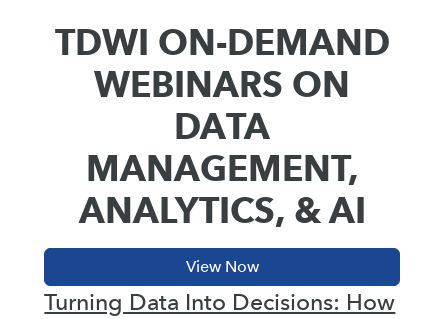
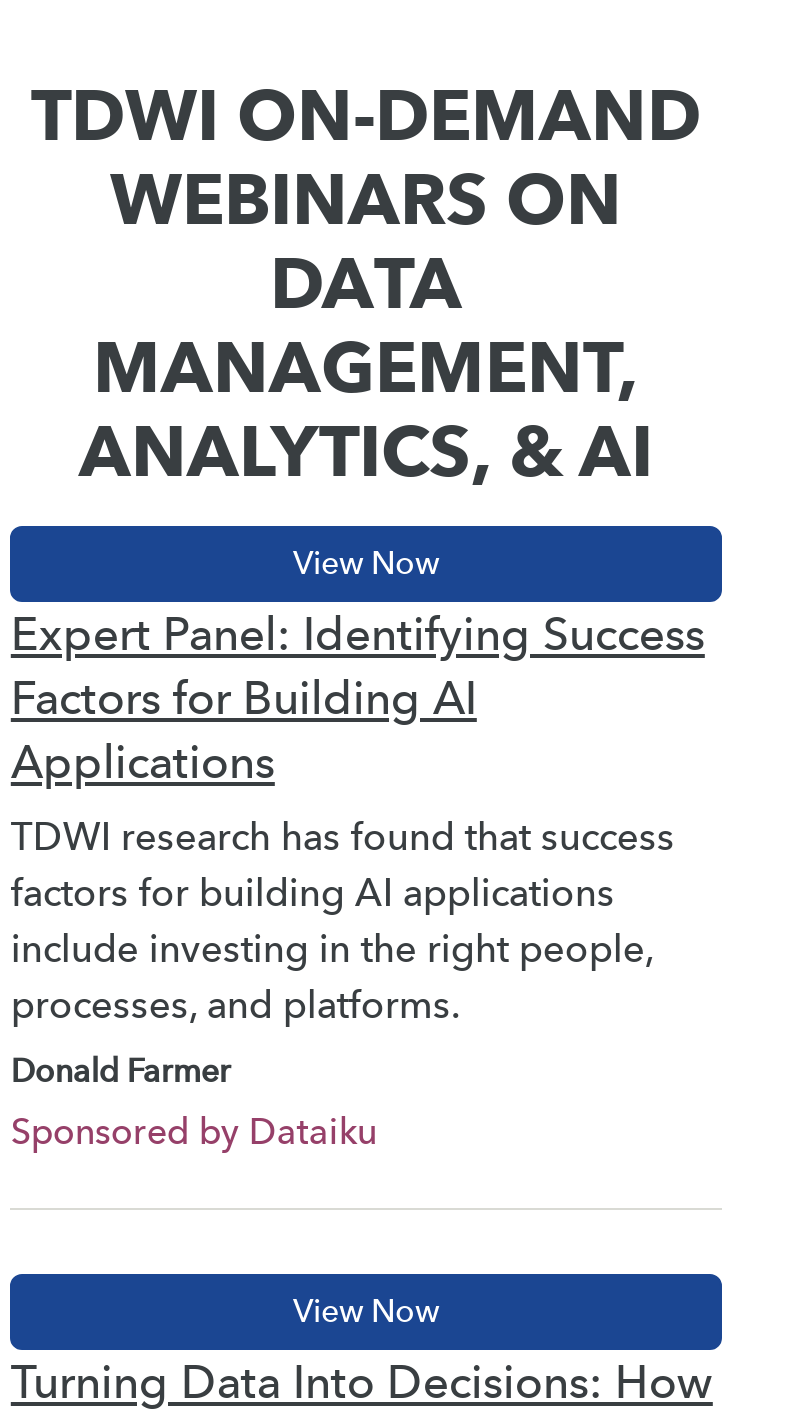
+ Expert Panel: Identifying Success
+ Factors for Building AI
+ Applications
+ TDWI research has found that success
+ factors for building AI applications
+ include investing in the right people,
+ processes, and platforms.
+ Donald Farmer
+ Sponsored by Dataiku
